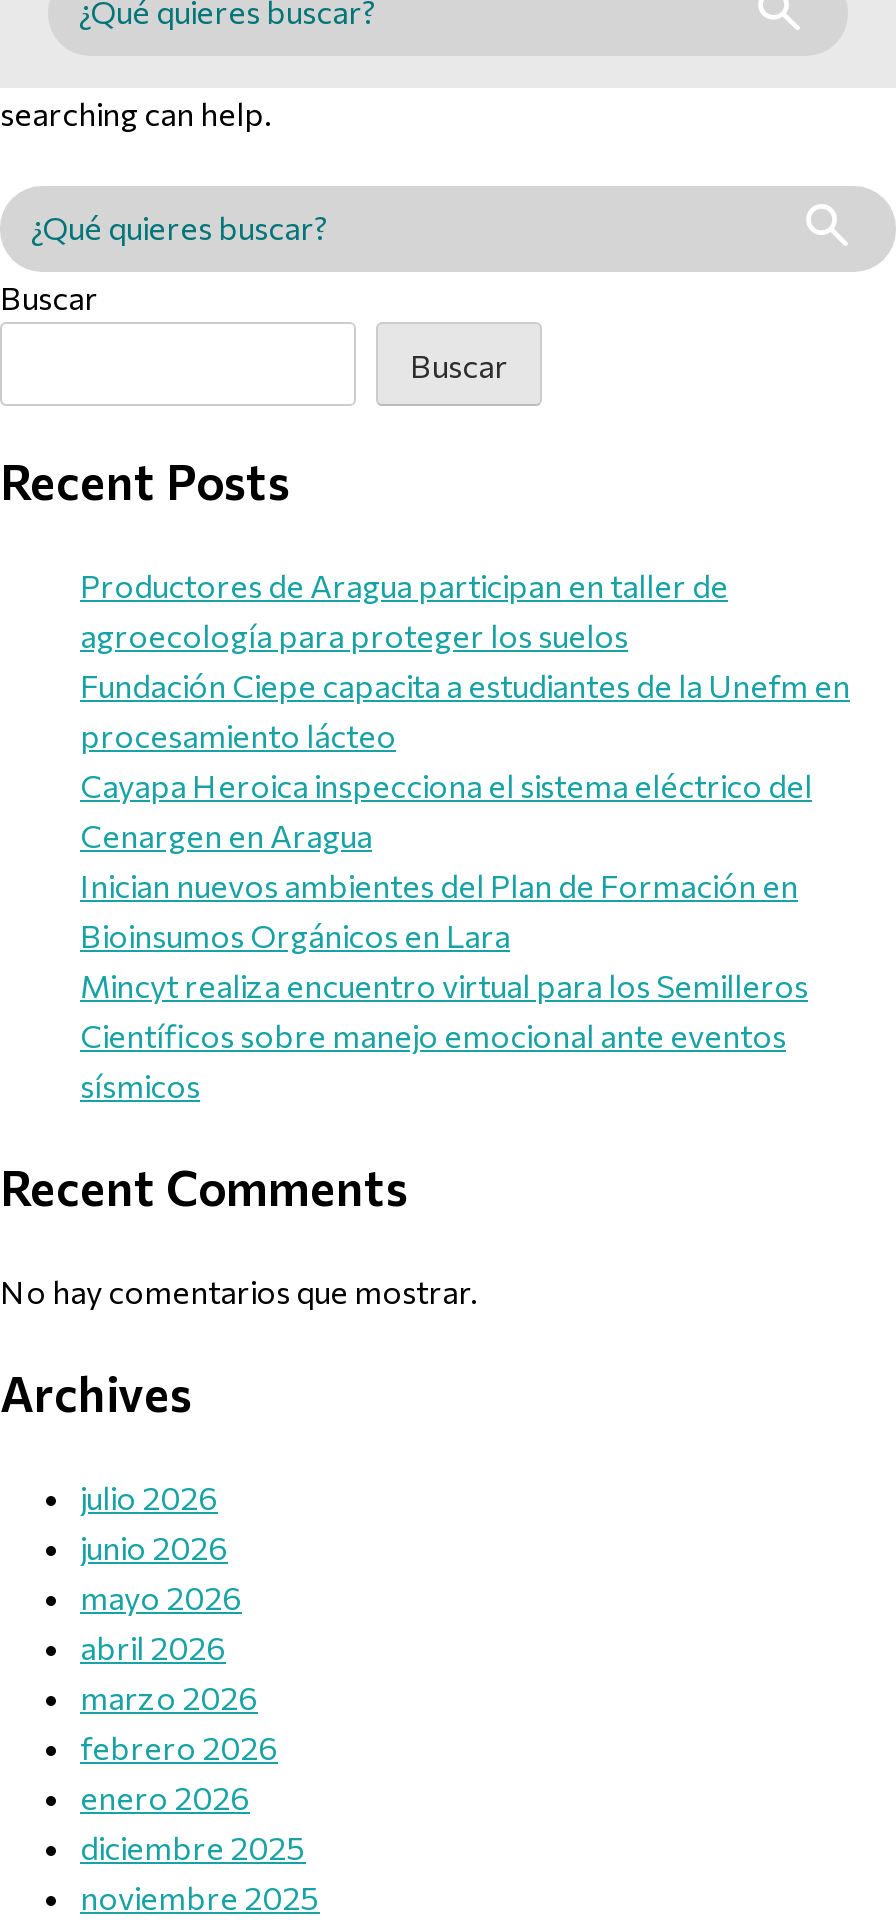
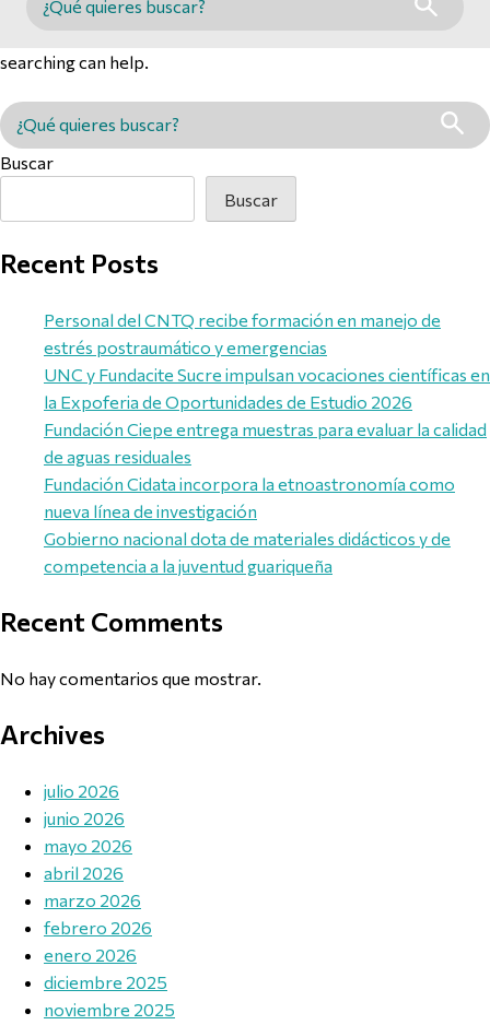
- Productores de Aragua participan en taller de
- agroecología para proteger los suelos
- Fundación Ciepe capacita a estudiantes de la Unefm en
- procesamiento lácteo
- Cayapa Heroica inspecciona el sistema eléctrico del
- Cenargen en Aragua
- Inician nuevos ambientes del Plan de Formación en
- Bioinsumos Orgánicos en Lara
- Mincyt realiza encuentro virtual para los Semilleros
- Científicos sobre manejo emocional ante eventos
- sísmicos
+ Personal del CNTQ recibe formación en manejo de
+ estrés postraumático y emergencias
+ UNC y Fundacite Sucre impulsan vocaciones científicas en
+ la Expoferia de Oportunidades de Estudio 2026
+ Fundación Ciepe entrega muestras para evaluar la calidad
+ de aguas residuales
+ Fundación Cidata incorpora la etnoastronomía como
+ nueva línea de investigación
+ Gobierno nacional dota de materiales didácticos y de
+ competencia a la juventud guariqueña
